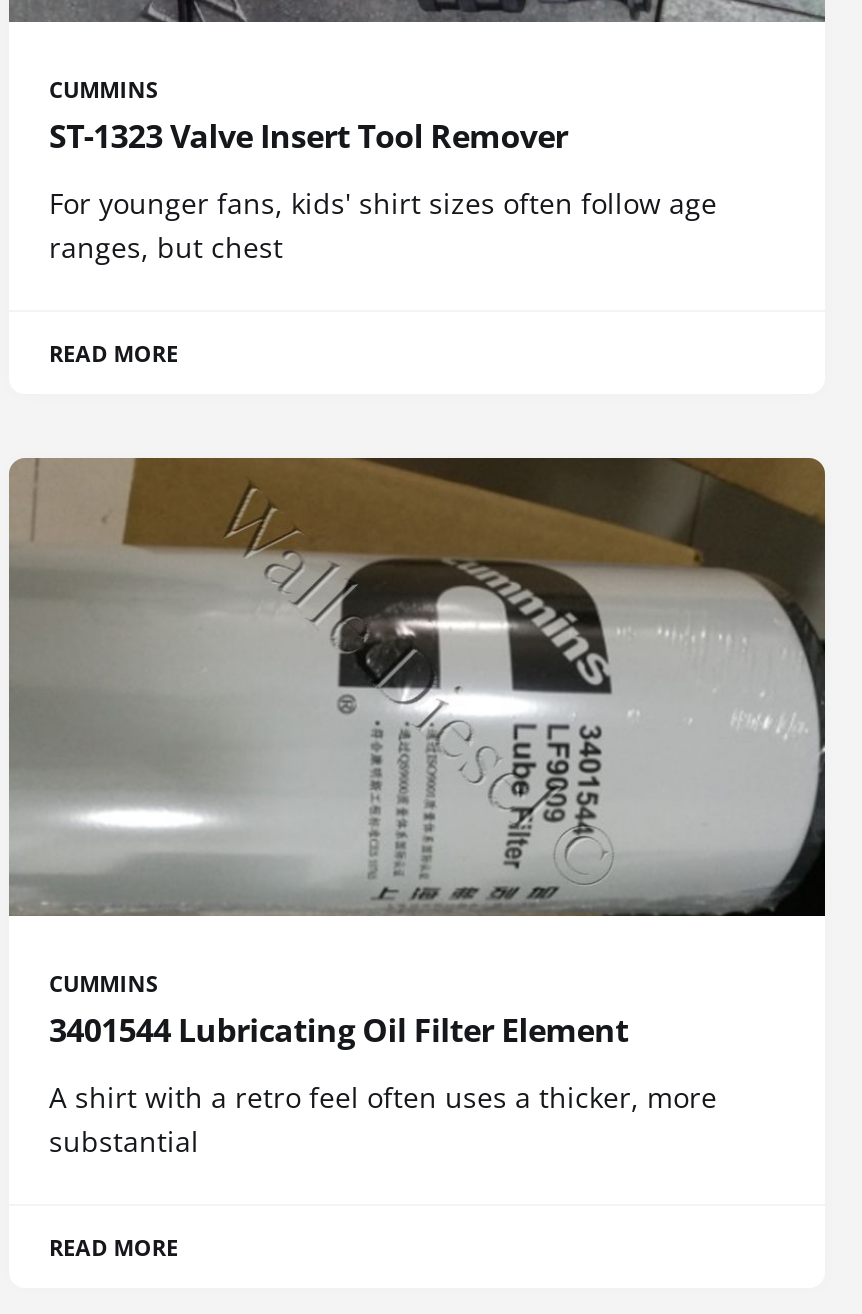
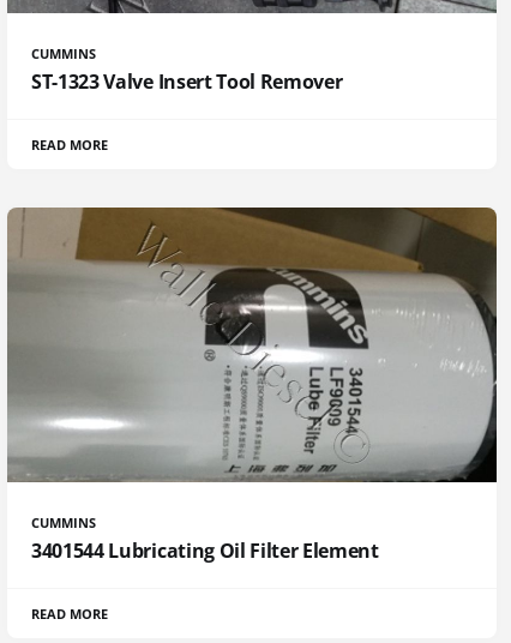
- For younger fans, kids' shirt sizes often follow age
- ranges, but chest

- A shirt with a retro feel often uses a thicker, more
- substantial
